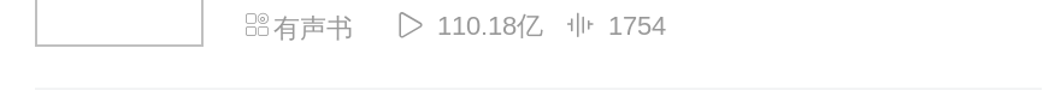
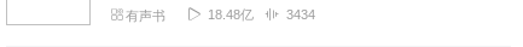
- 110.18亿
- 1754
+ 18.48亿
+ 3434
